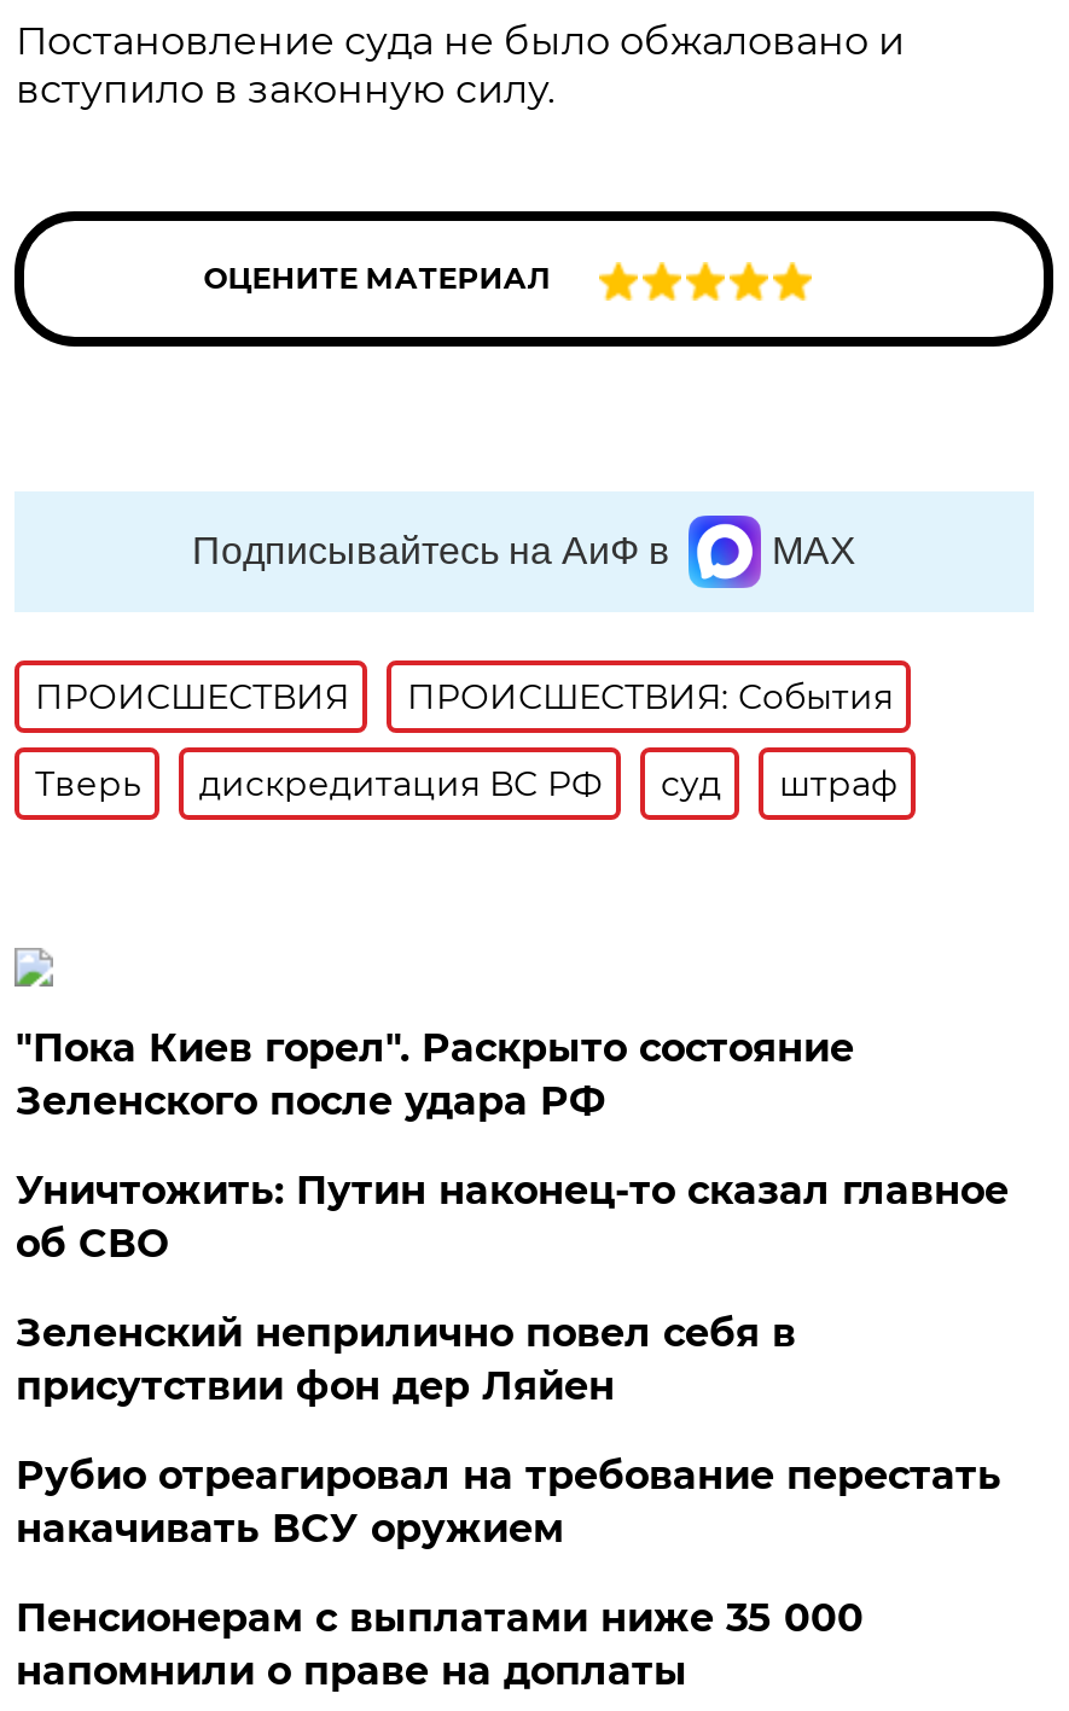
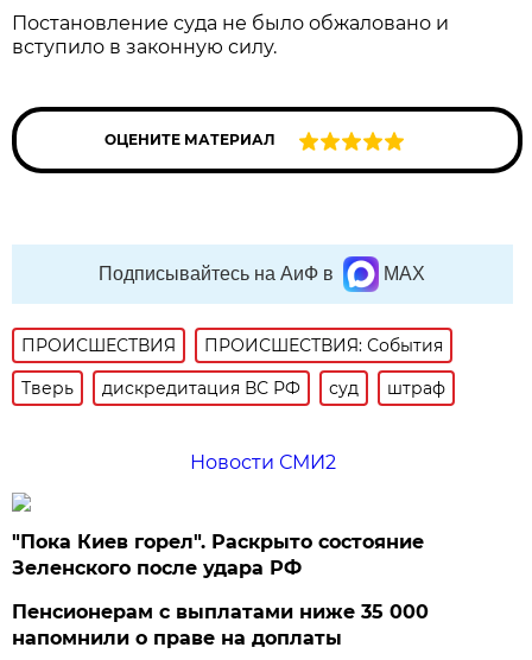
+ Новости СМИ2

moved down: "Пока Киев горел". Раскрыто состояние | Зеленского после удара РФ

- Уничтожить: Путин наконец-то сказал главное
- об СВО
- Зеленский неприлично повел cебя в
- присутствии фон дер Ляйен
- Рубио отреагировал на требование перестать
- накачивать ВСУ оружием
